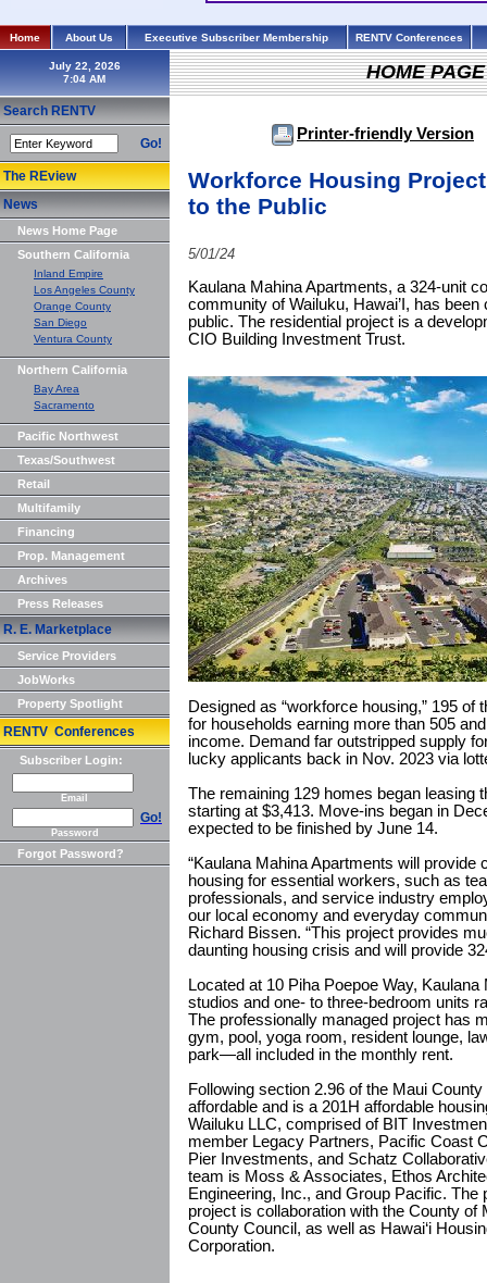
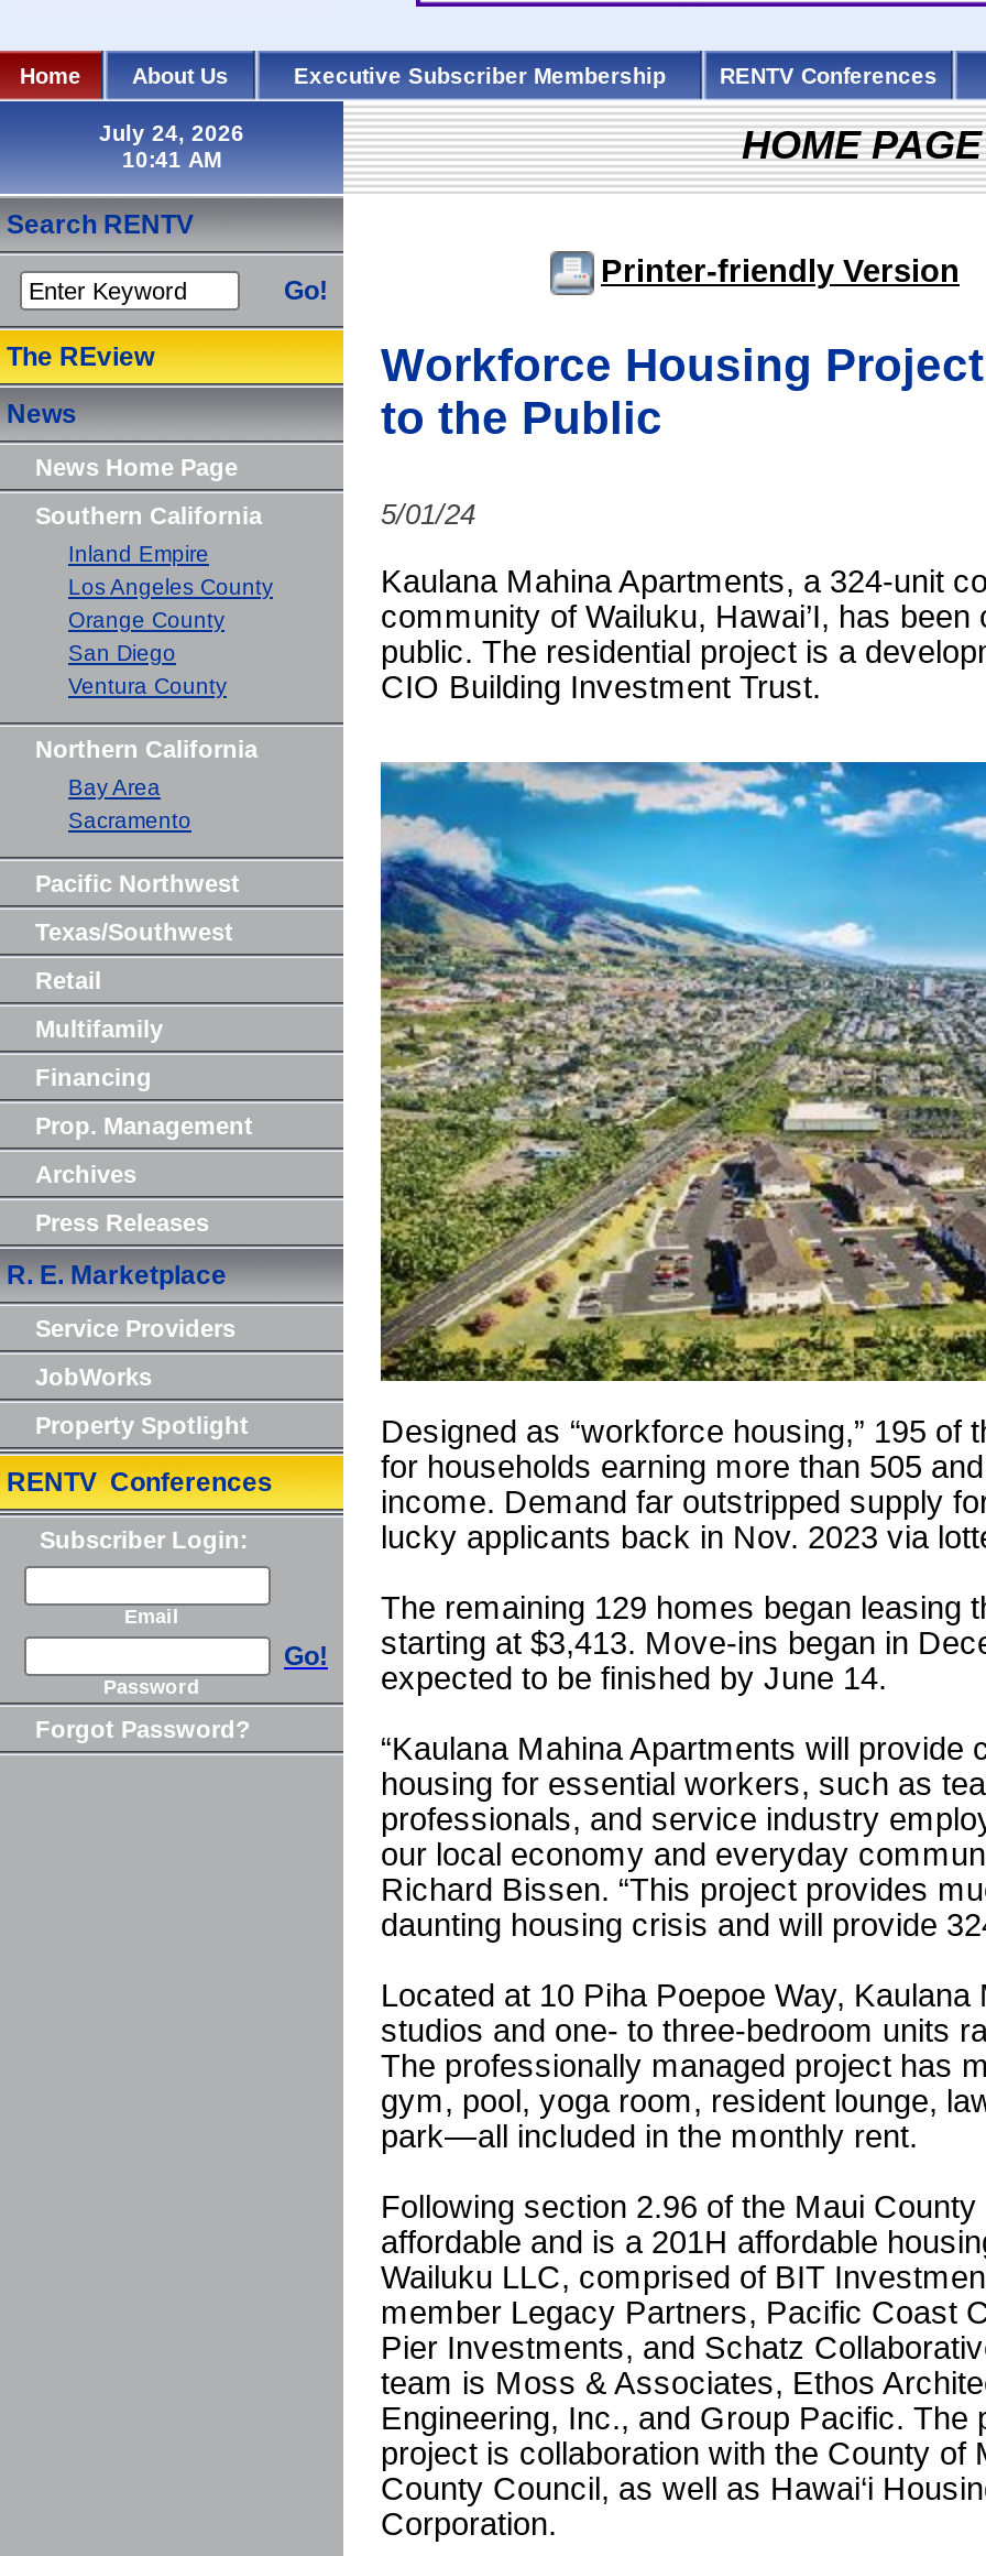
- July 22, 2026
+ July 24, 2026
